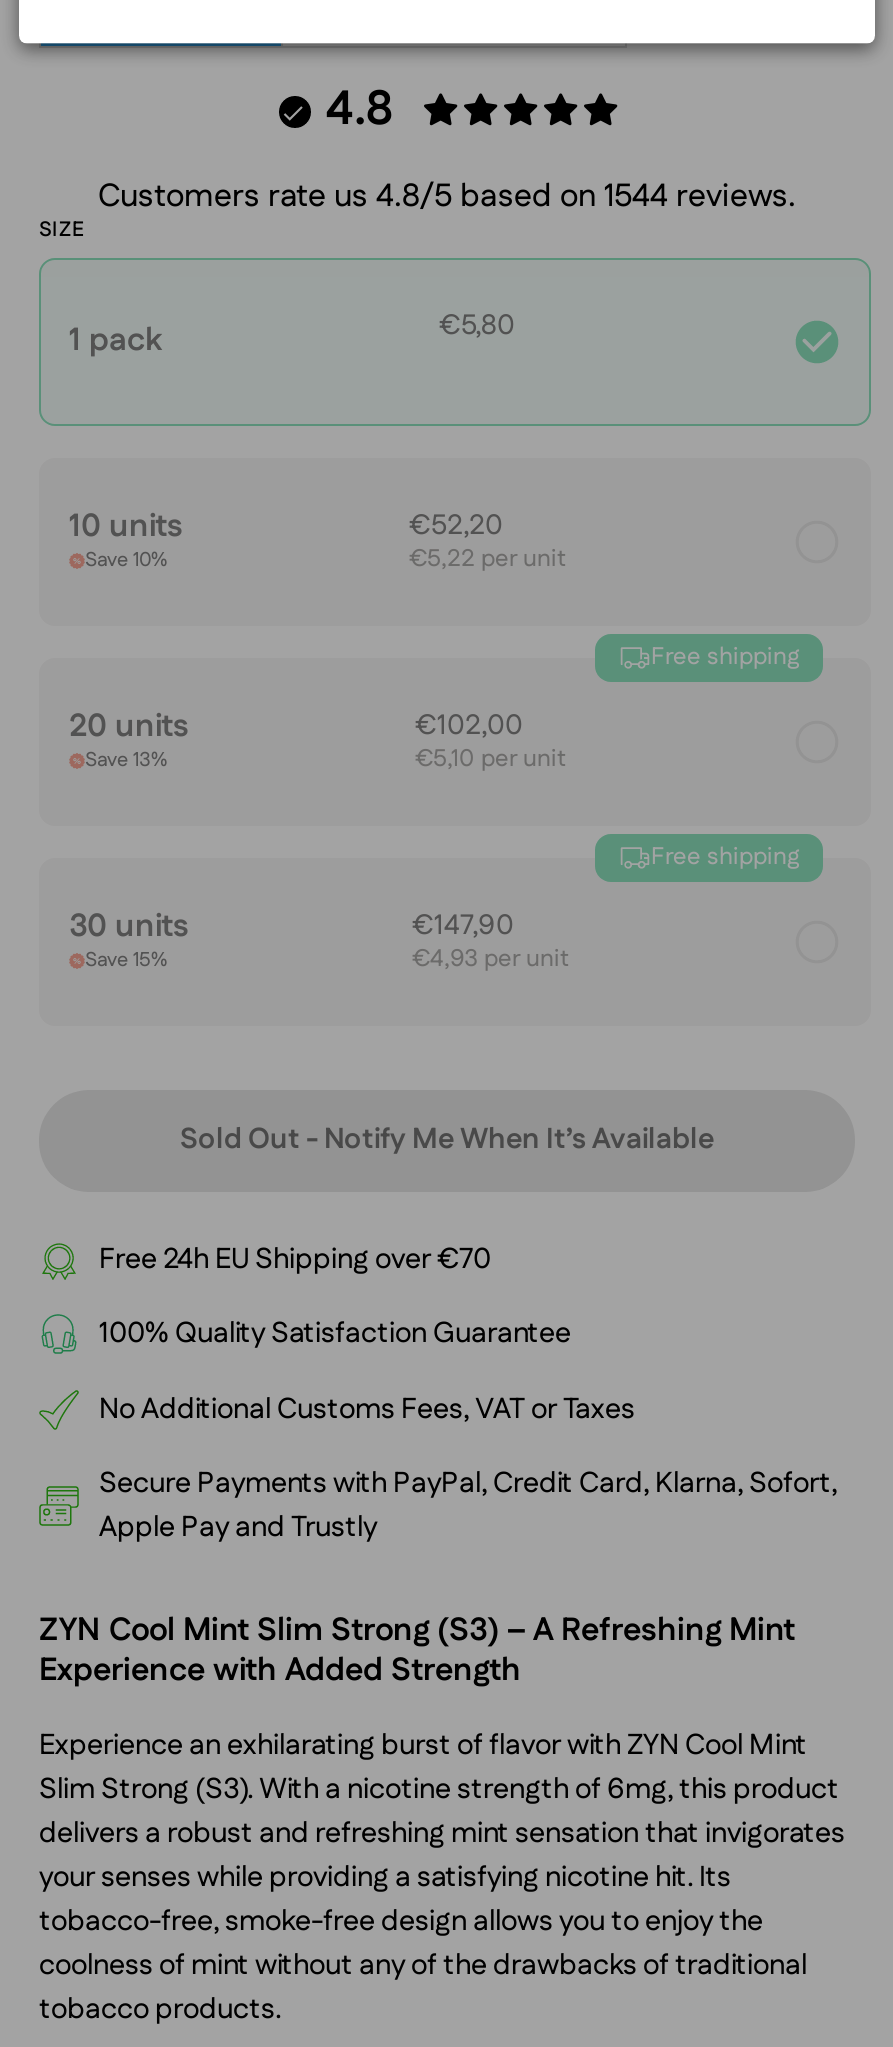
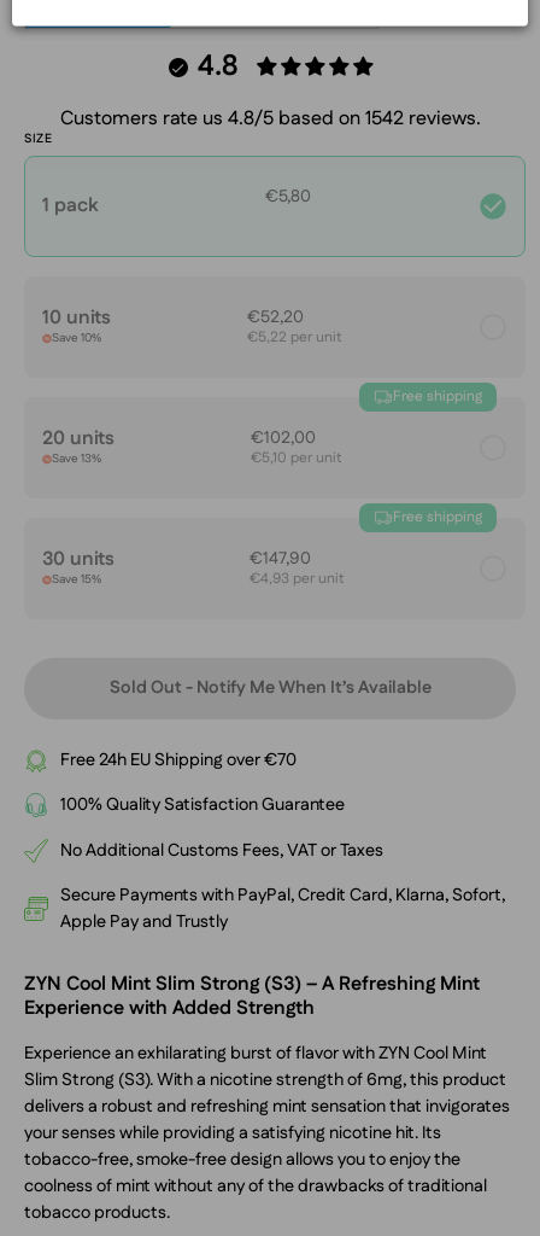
- Customers rate us 4.8/5 based on 1544 reviews.
+ Customers rate us 4.8/5 based on 1542 reviews.
